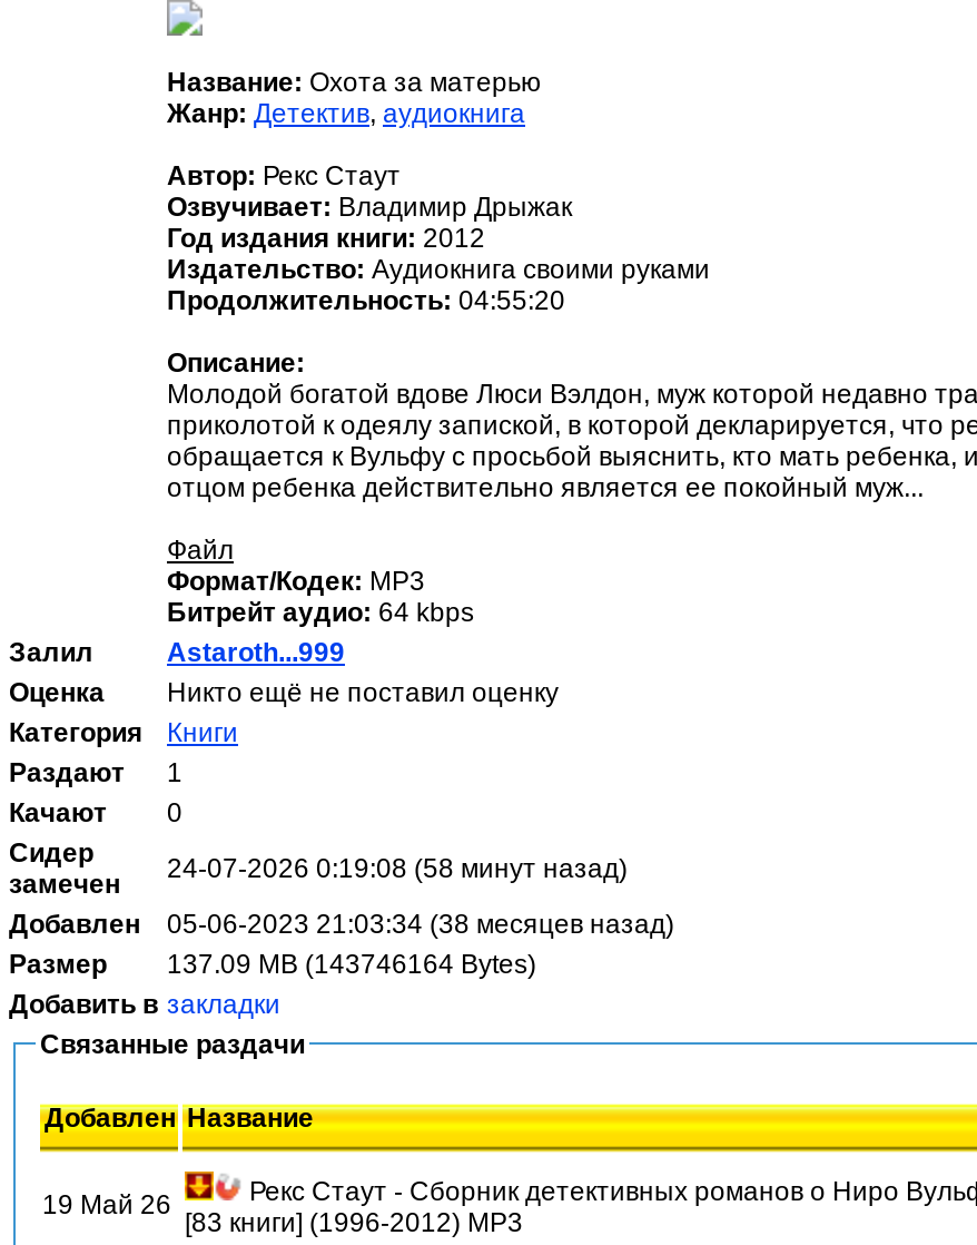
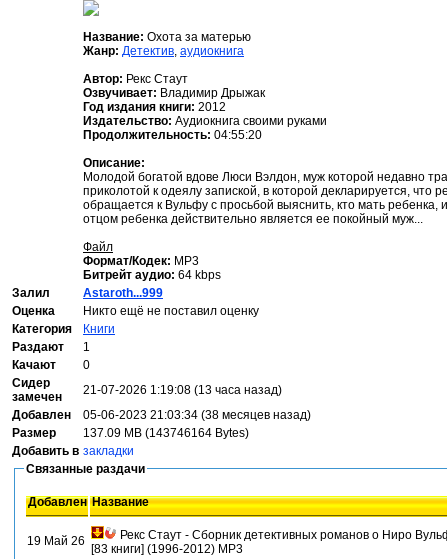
- замечен 24-07-2026 0:19:08 (58 минут назад)
+ замечен 21-07-2026 1:19:08 (13 часа назад)
